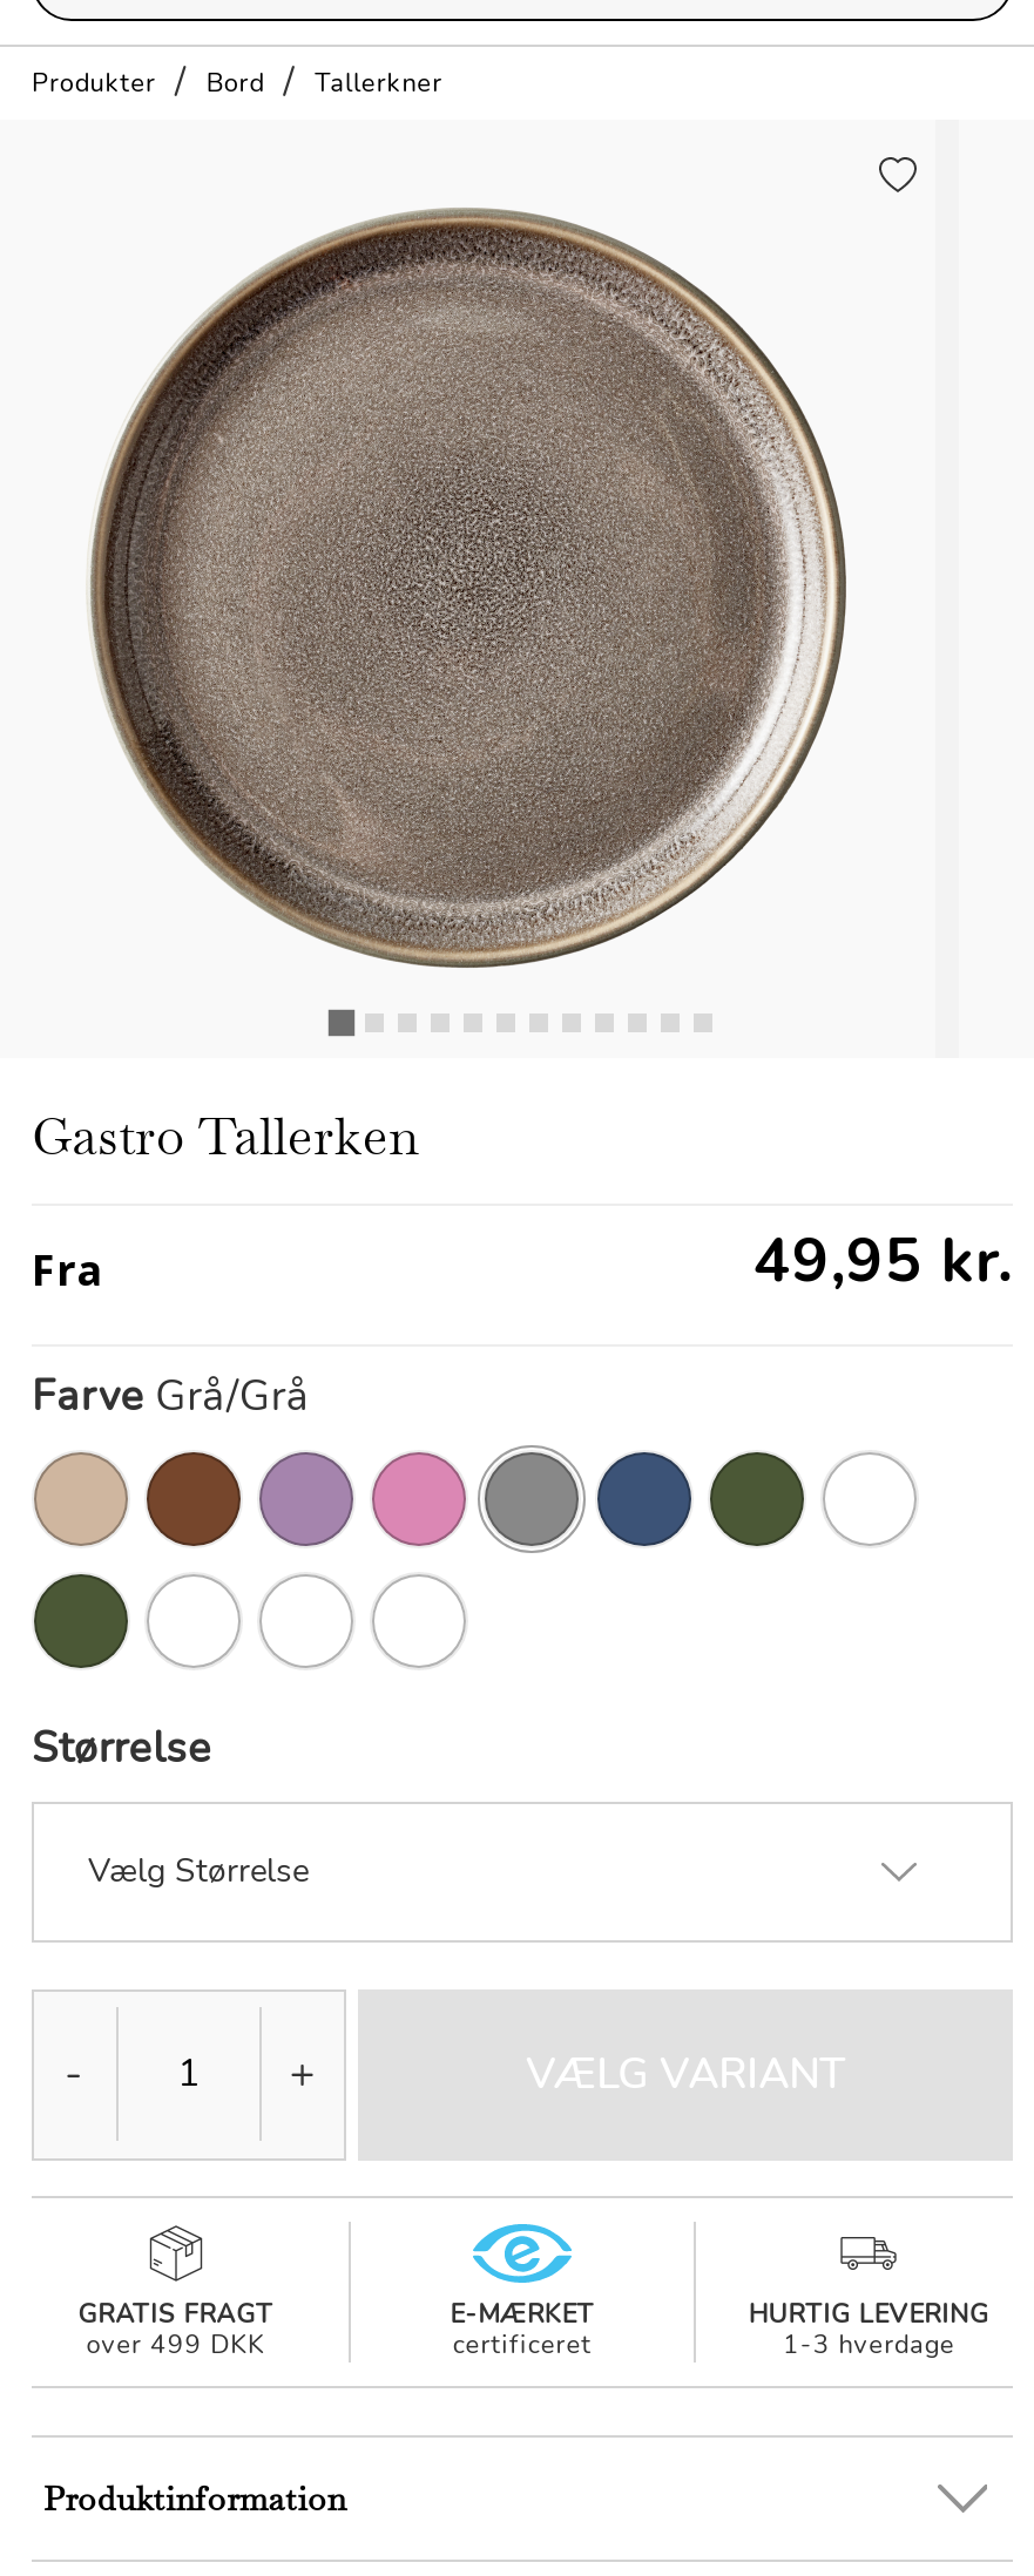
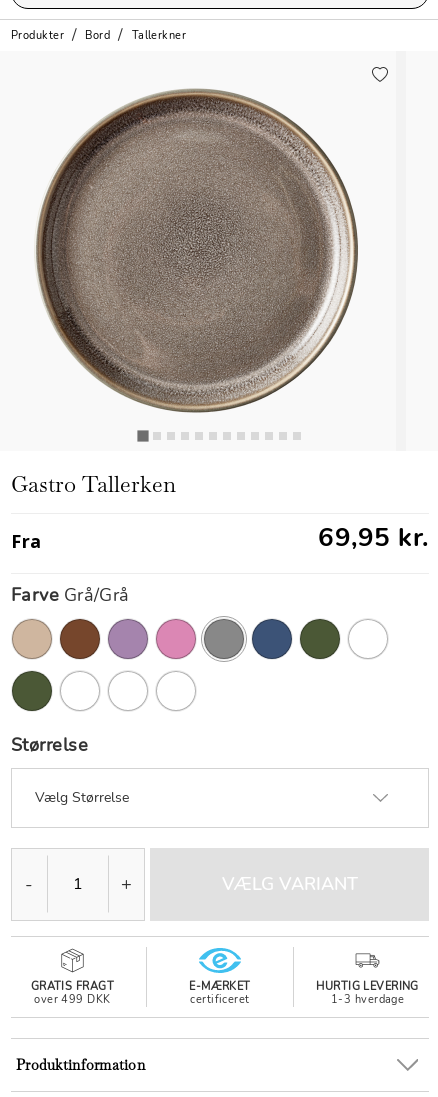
- 49,95 kr.
+ 69,95 kr.
